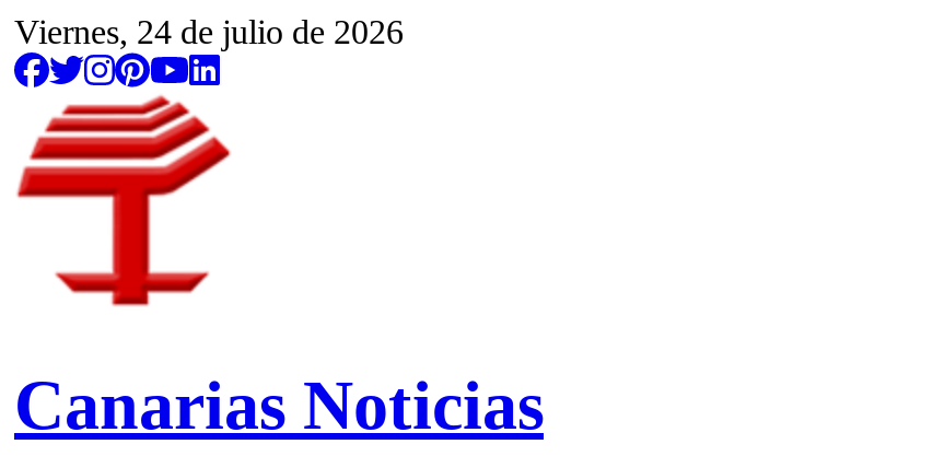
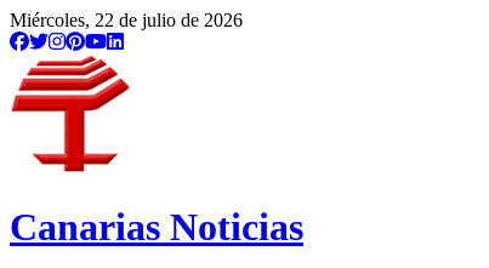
- Viernes, 24 de julio de 2026
+ Miércoles, 22 de julio de 2026
